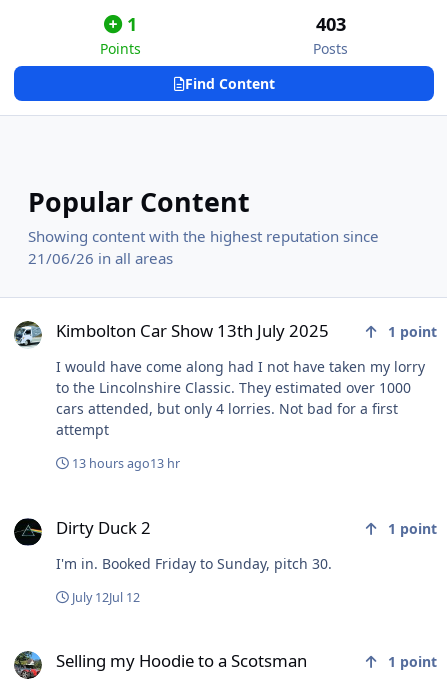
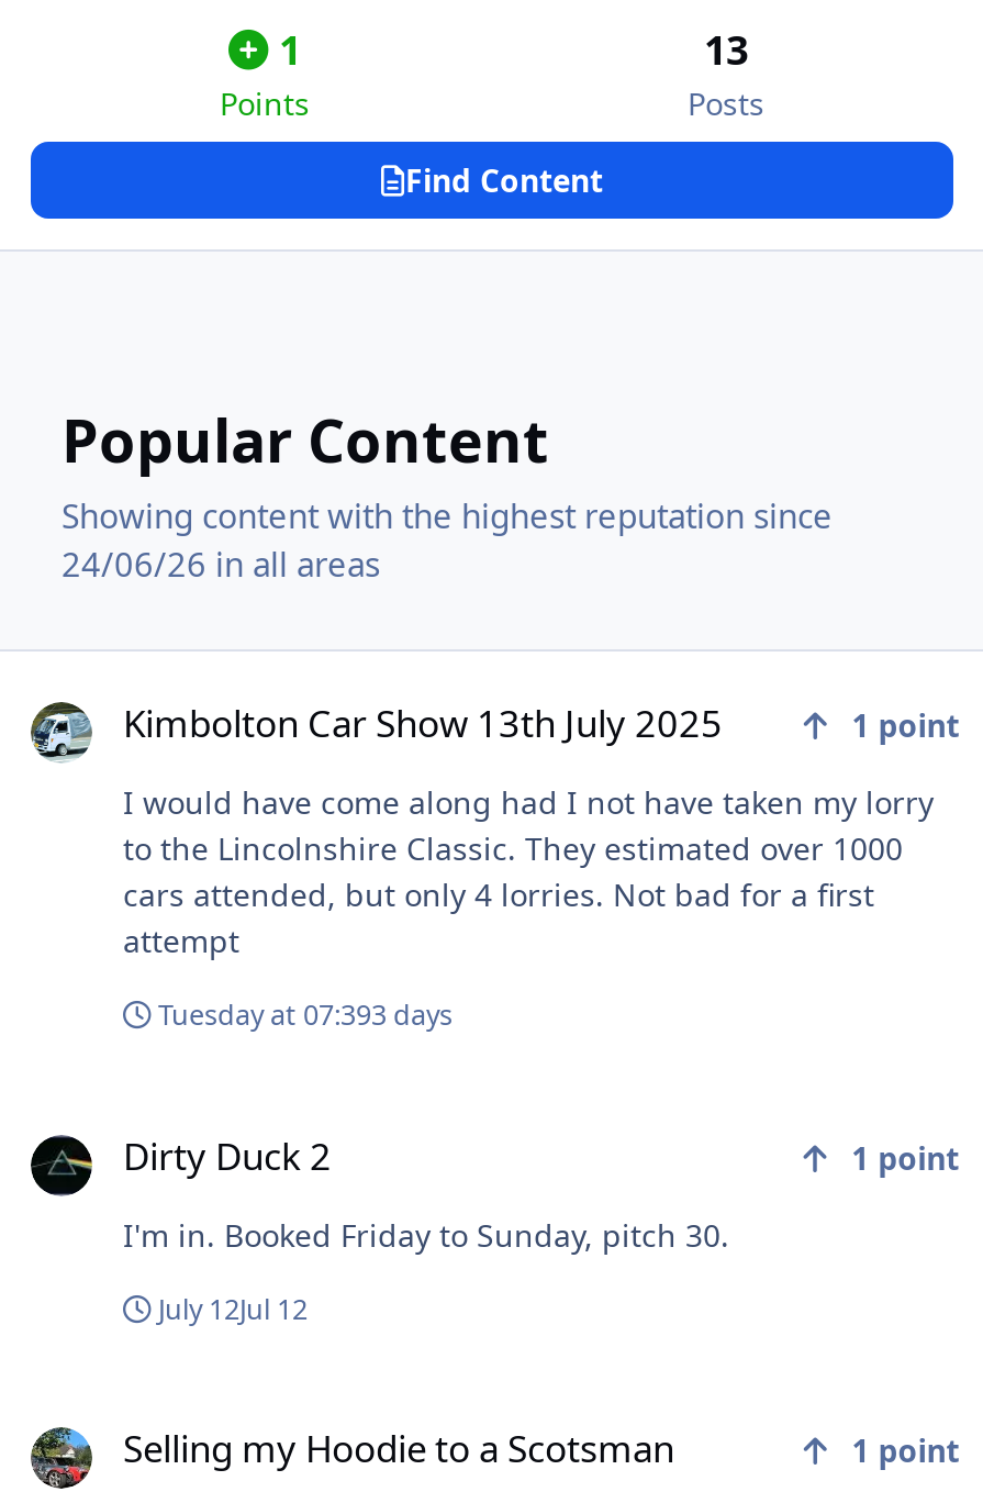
- 403
+ 13

- 21/06/26 in all areas
+ 24/06/26 in all areas

- 13 hours ago13 hr
+ Tuesday at 07:393 days
